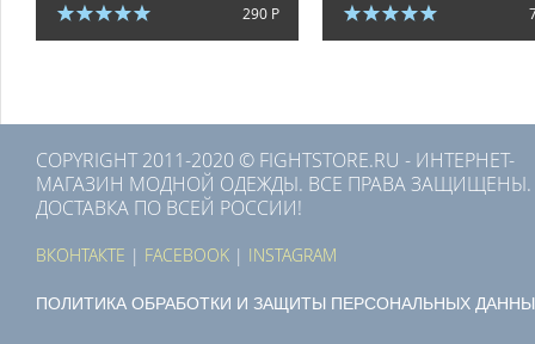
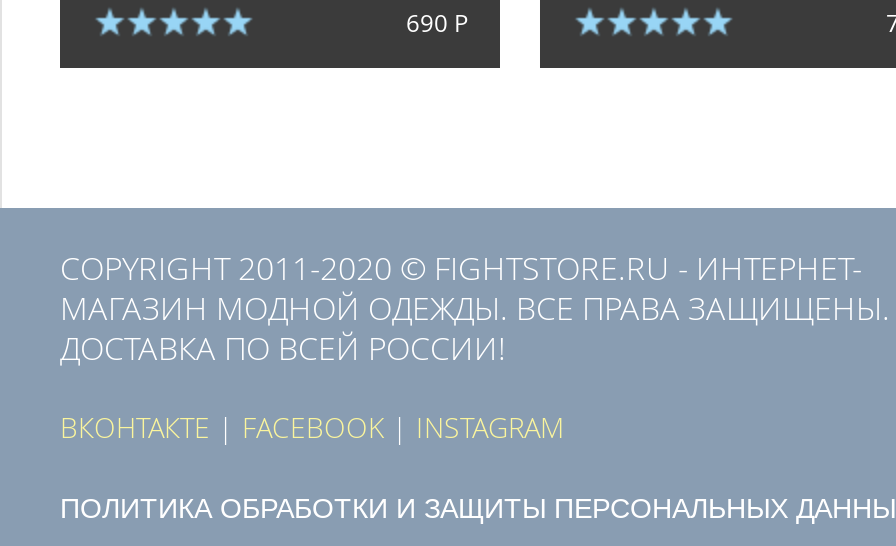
- 290 Р
+ 690 Р
